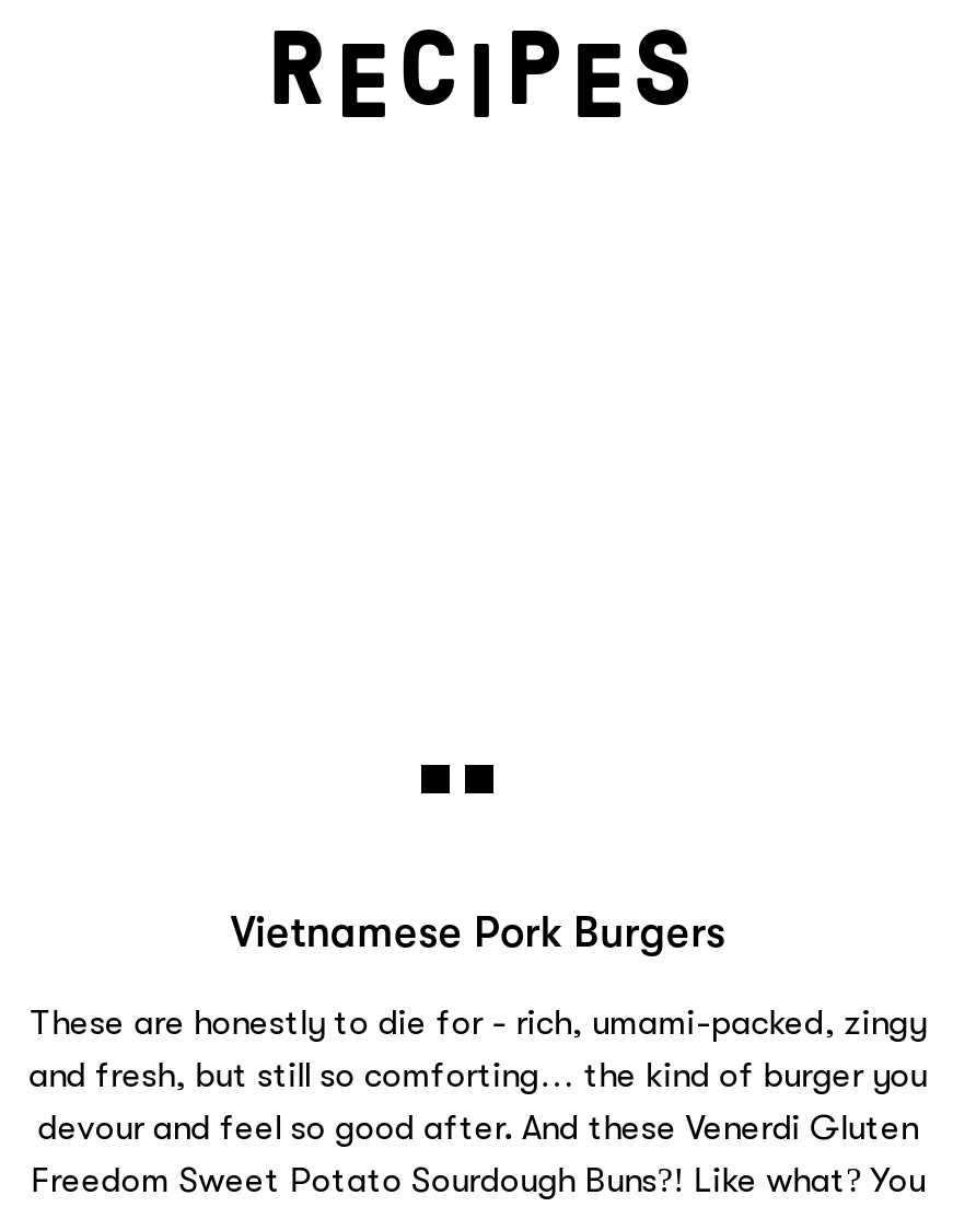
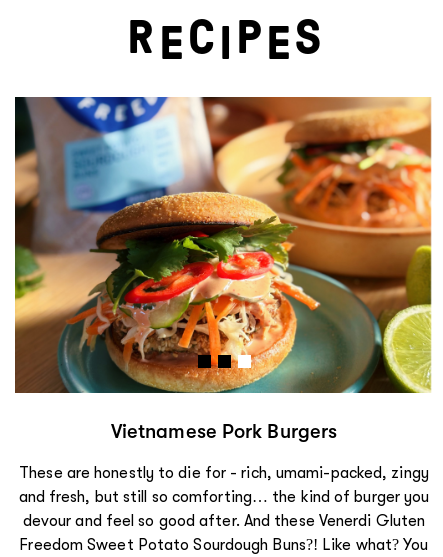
+ [image]
